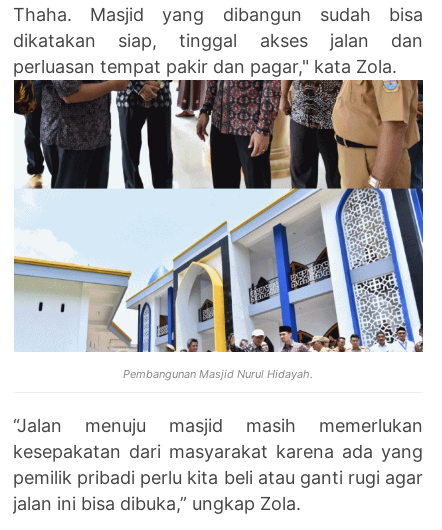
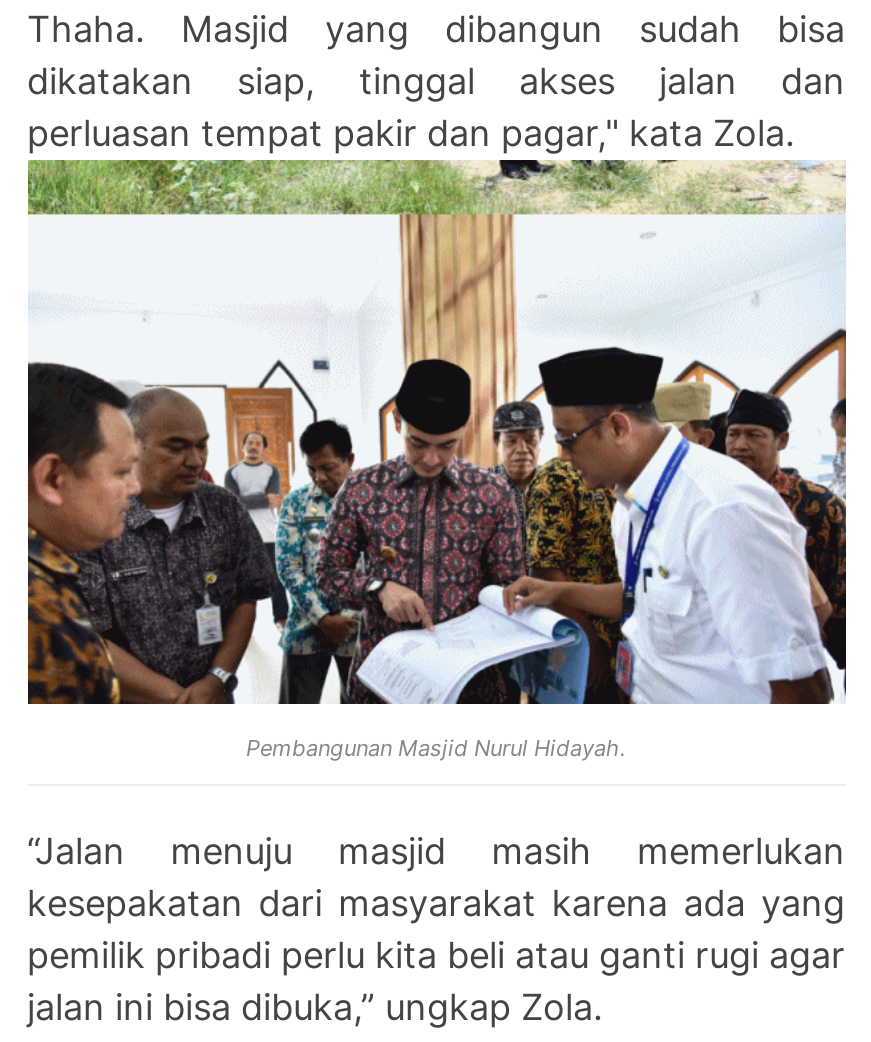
- [image]
+ [image]
